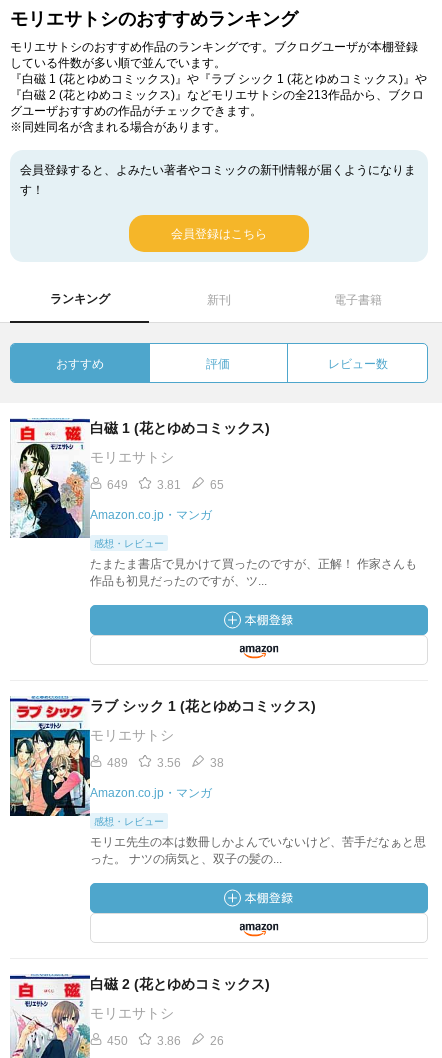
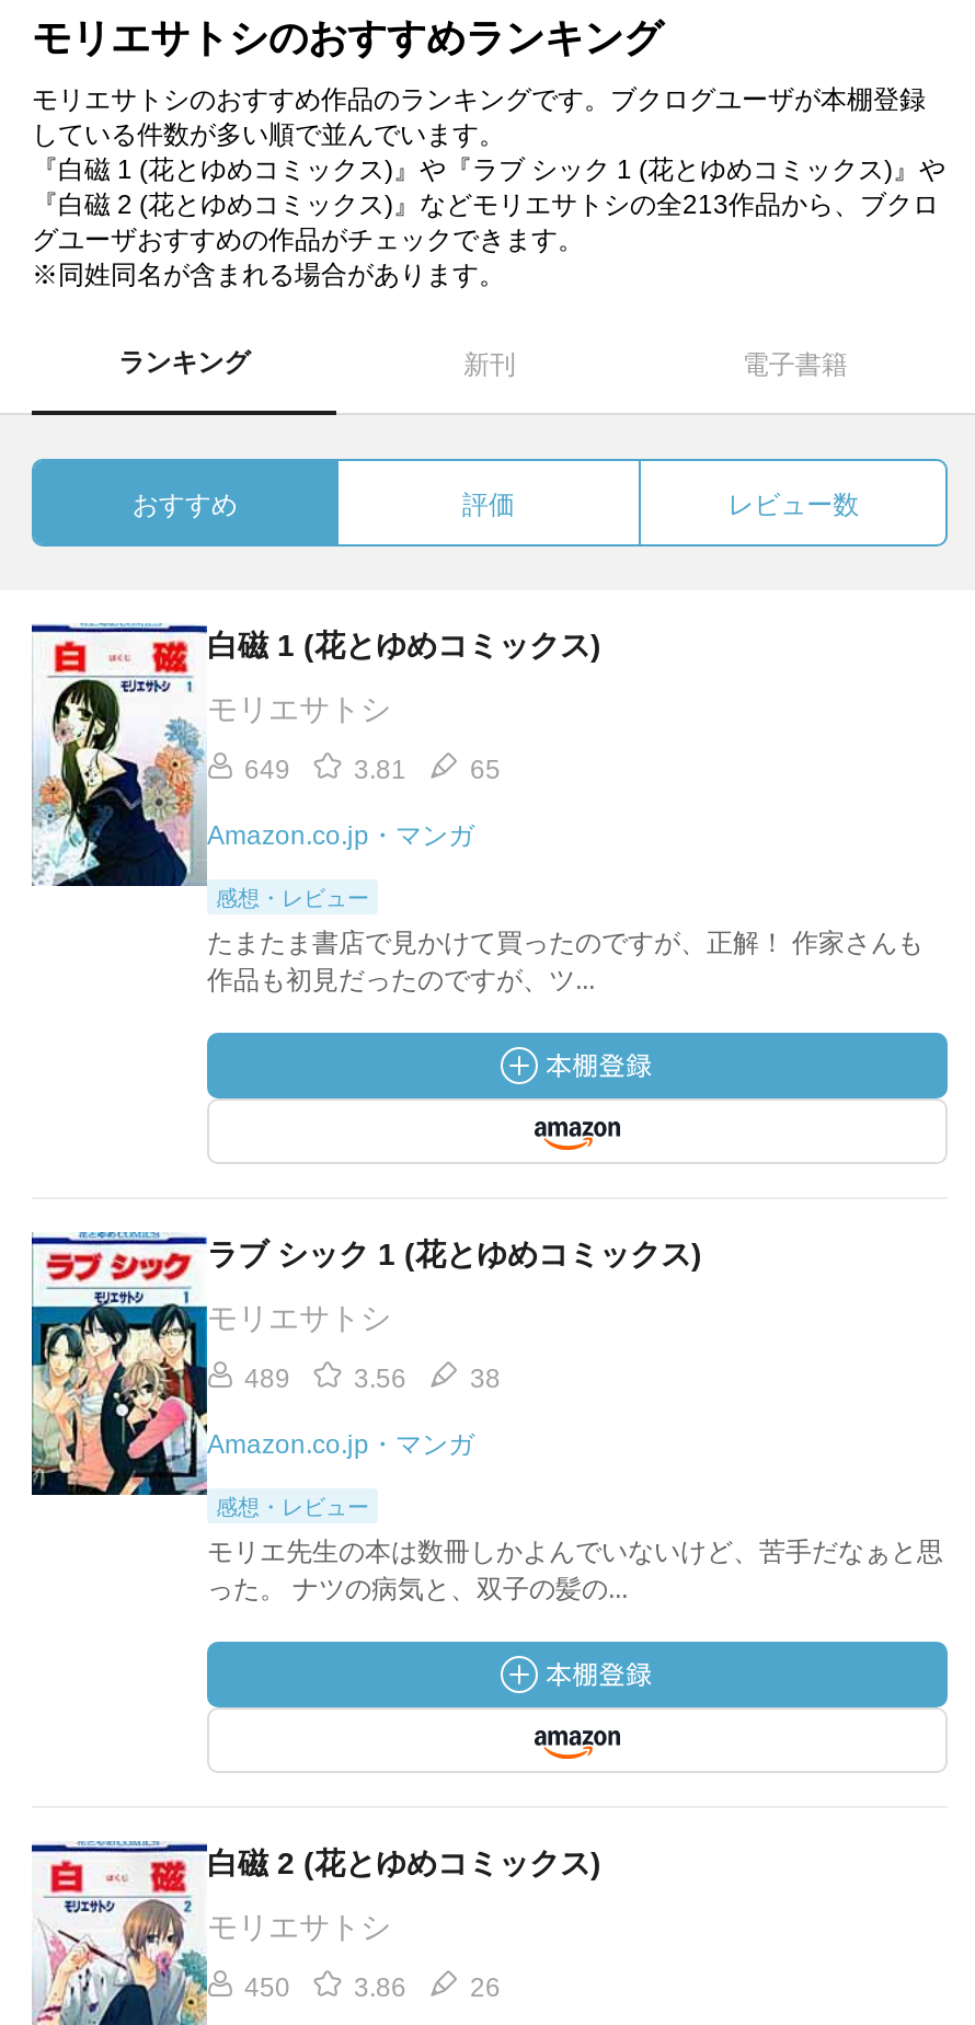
- 会員登録すると、よみたい著者やコミックの新刊情報が届くようになりま
- す！
- 会員登録はこちら
